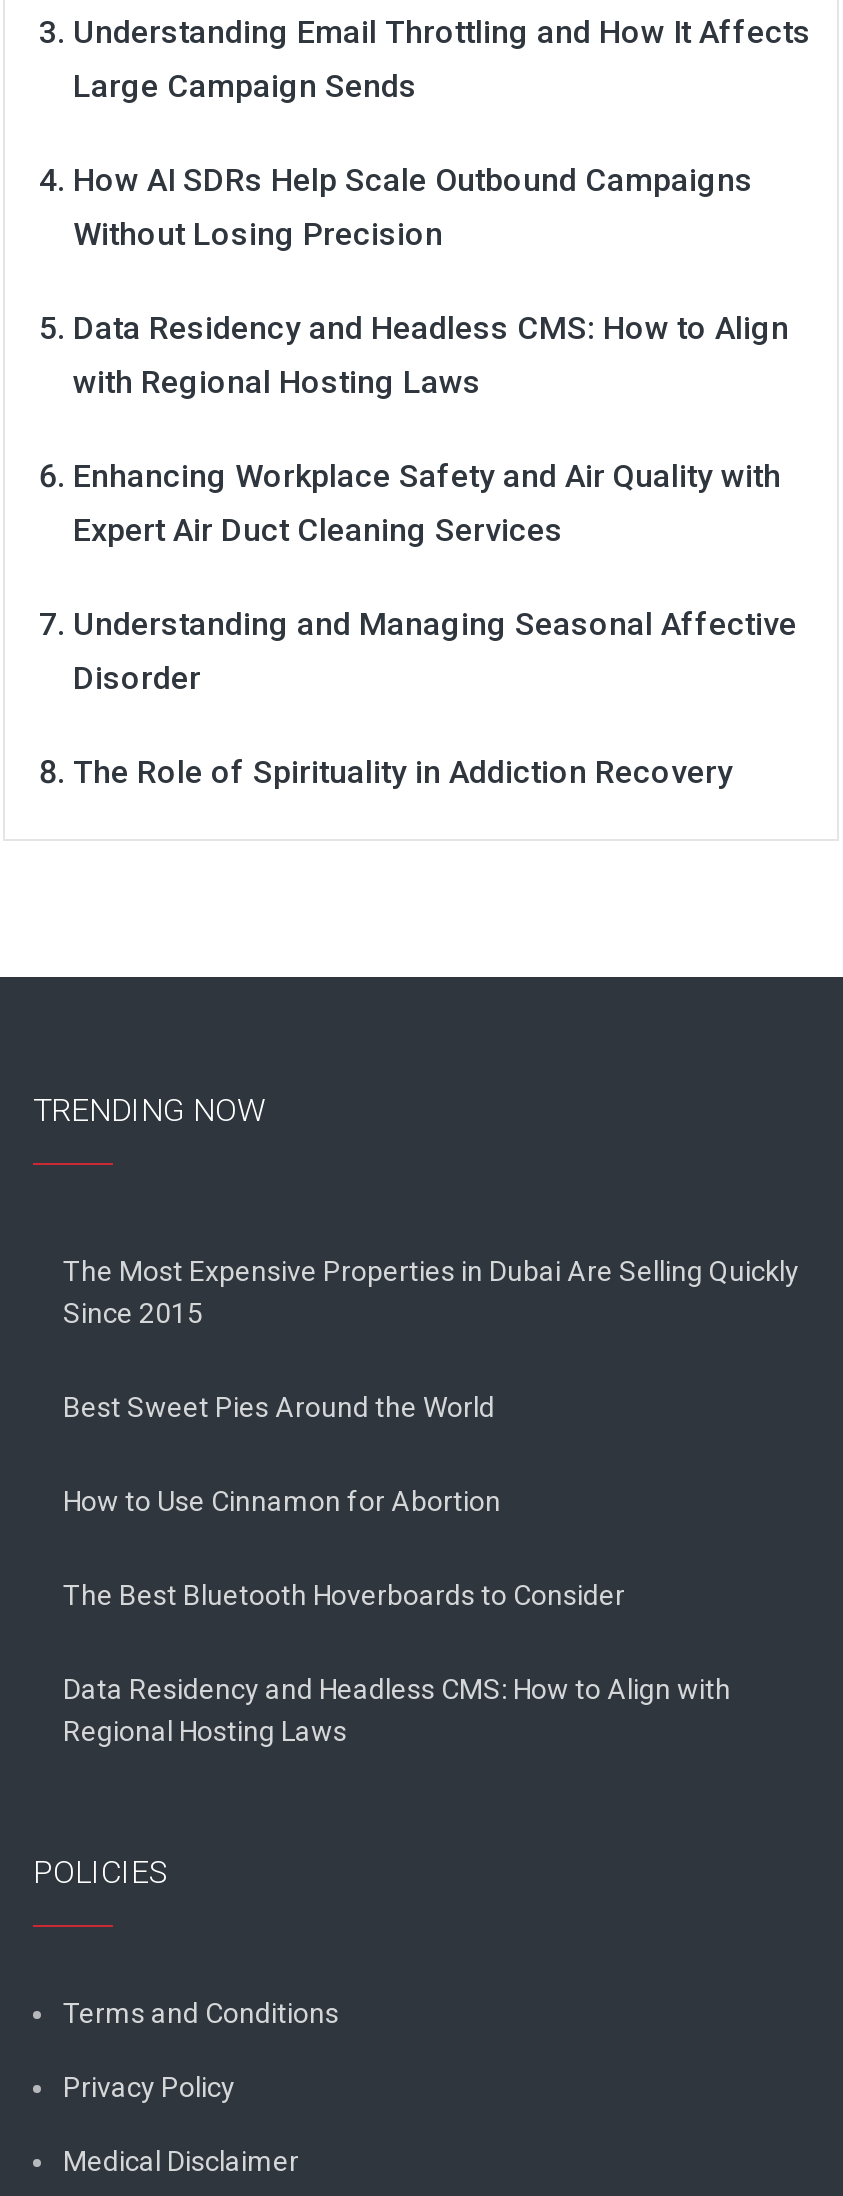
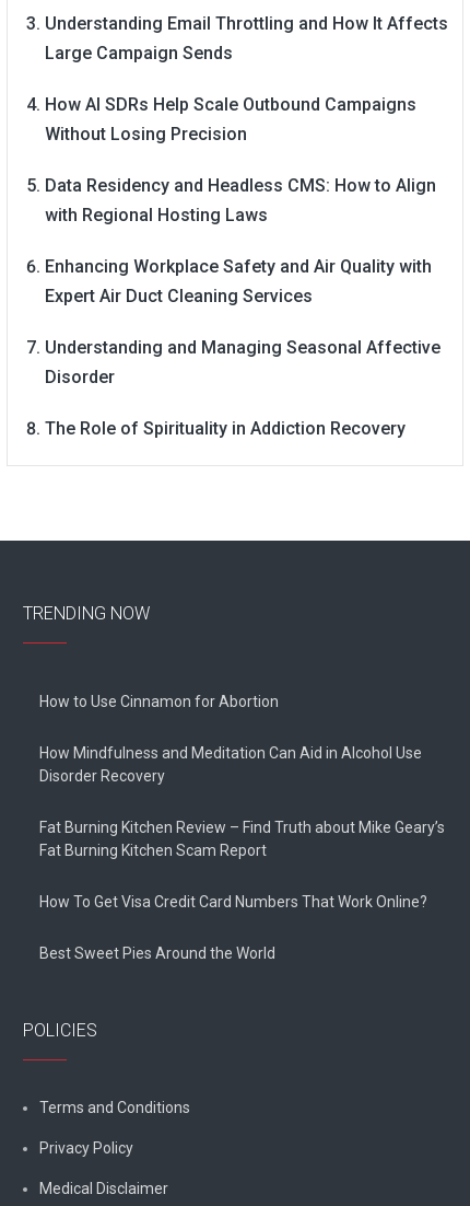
- The Most Expensive Properties in Dubai Are Selling Quickly
- Since 2015

moved down: Best Sweet Pies Around the World

moved up: How to Use Cinnamon for Abortion

- The Best Bluetooth Hoverboards to Consider
- Data Residency and Headless CMS: How to Align with
- Regional Hosting Laws
+ How Mindfulness and Meditation Can Aid in Alcohol Use
+ Disorder Recovery
+ Fat Burning Kitchen Review – Find Truth about Mike Geary’s
+ Fat Burning Kitchen Scam Report
+ How To Get Visa Credit Card Numbers That Work Online?
